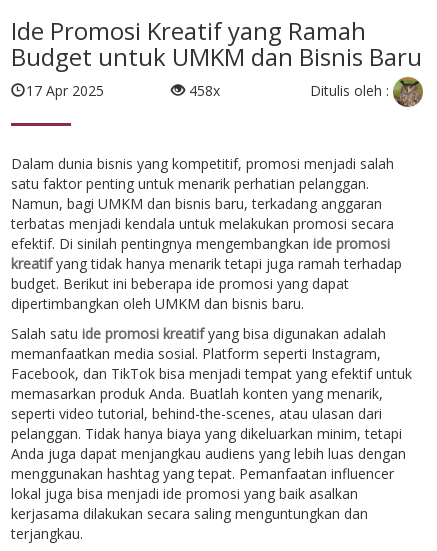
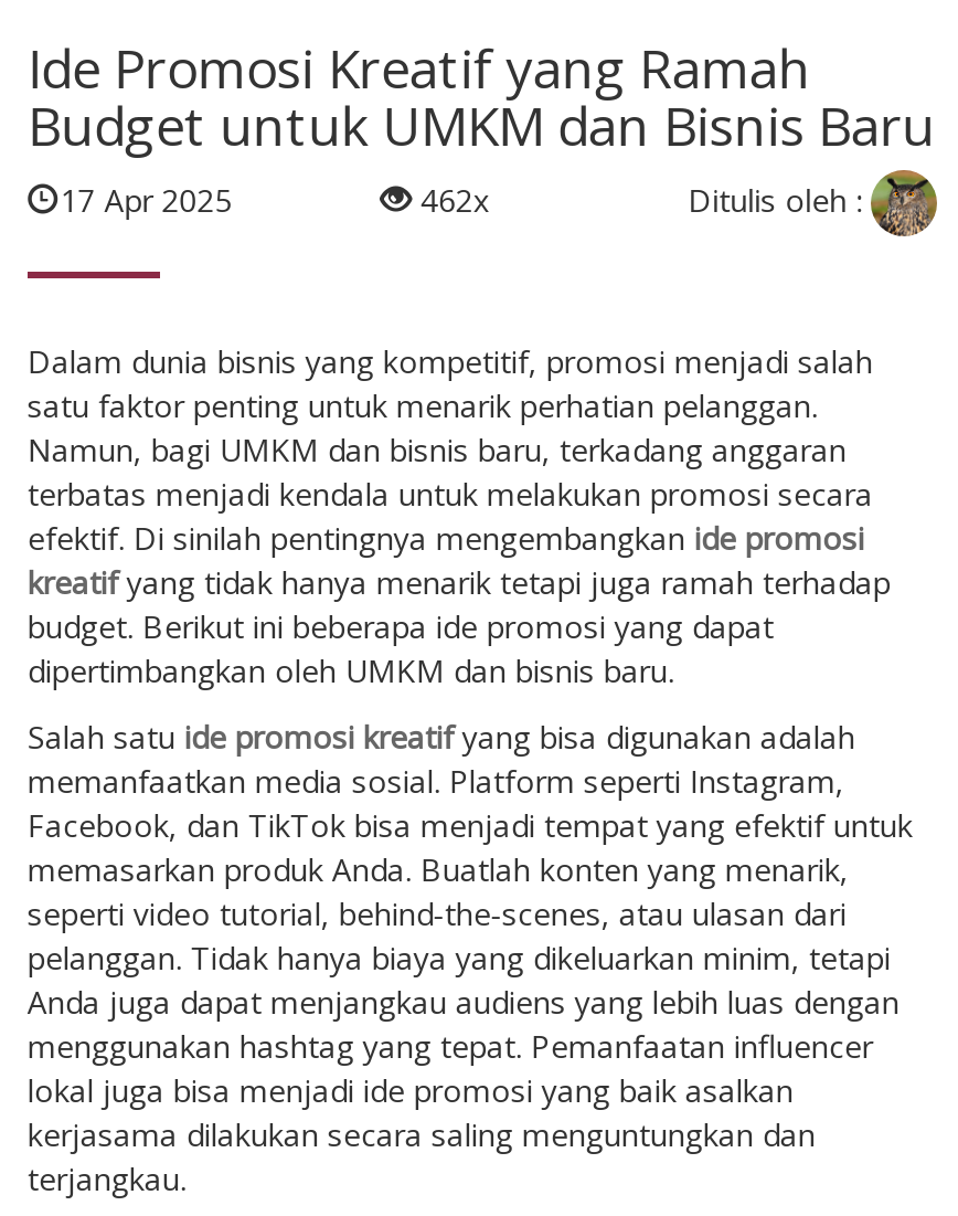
- 458x
+ 462x
